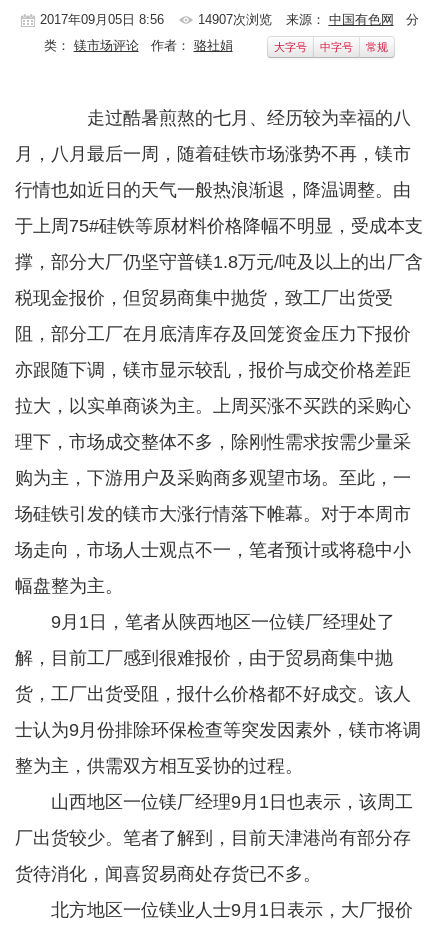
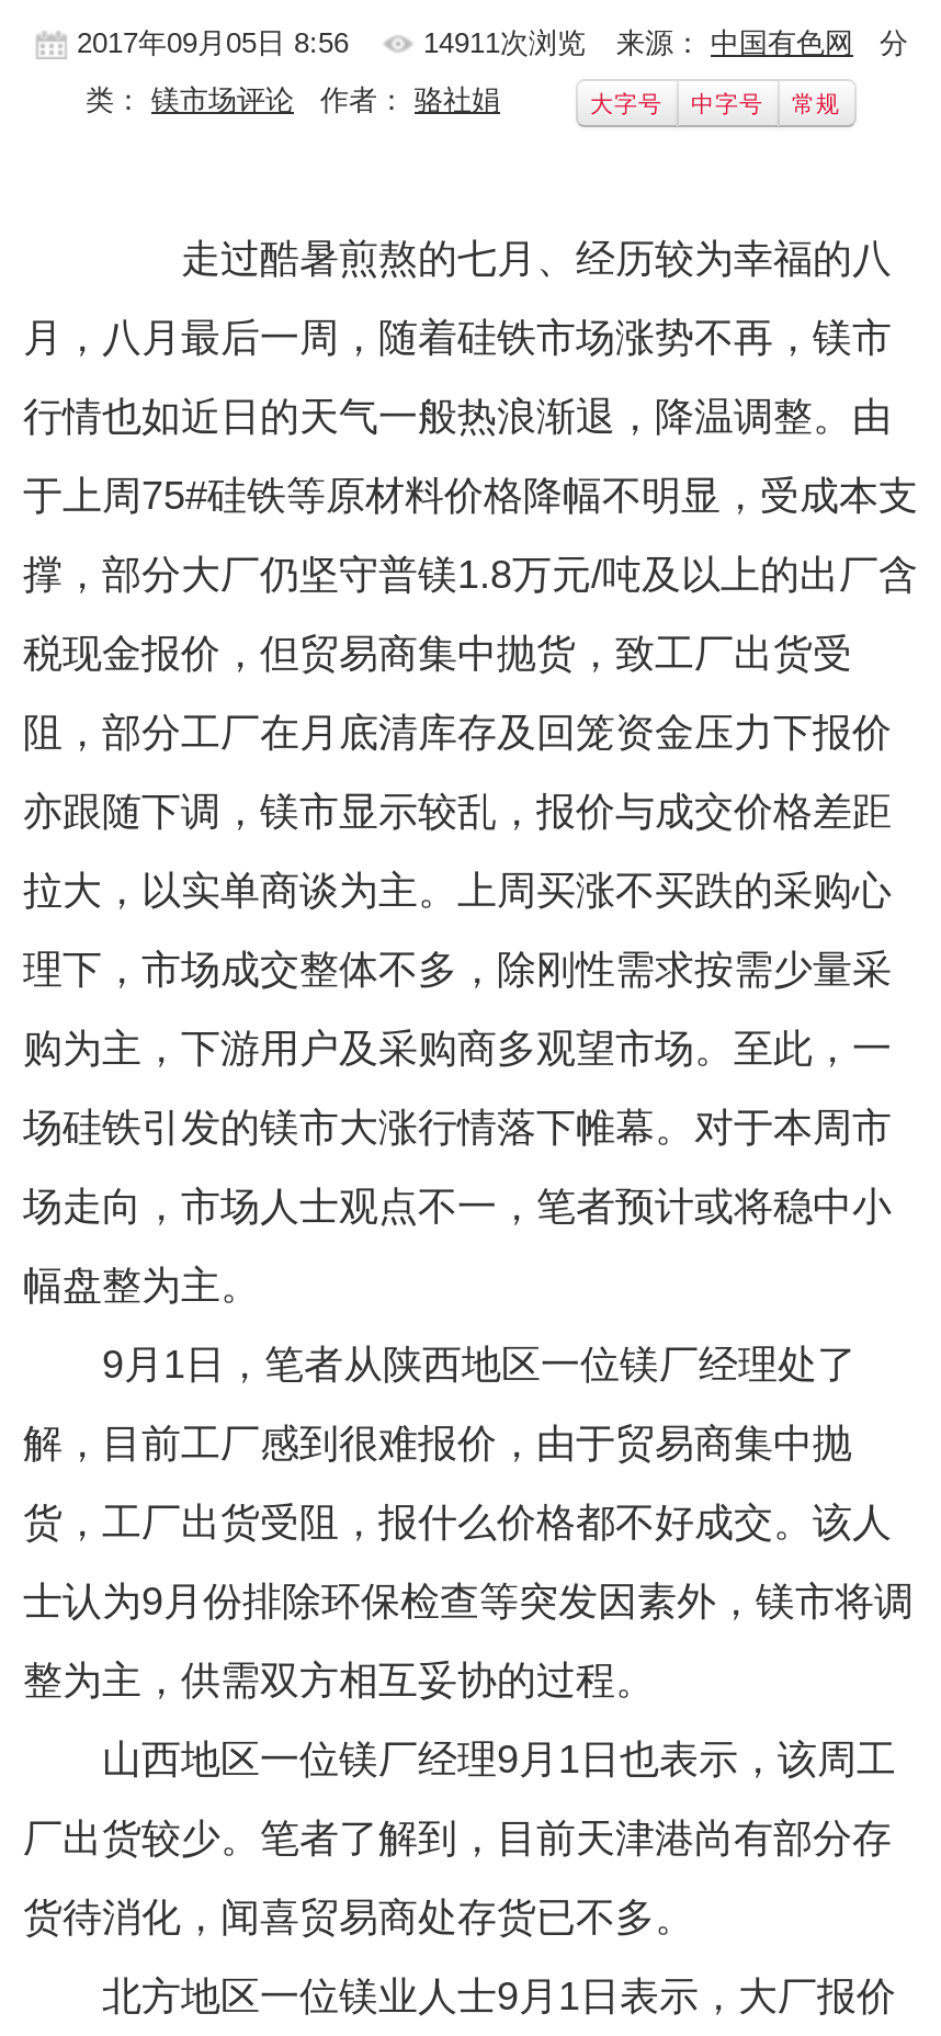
- 14907次浏览
+ 14911次浏览
